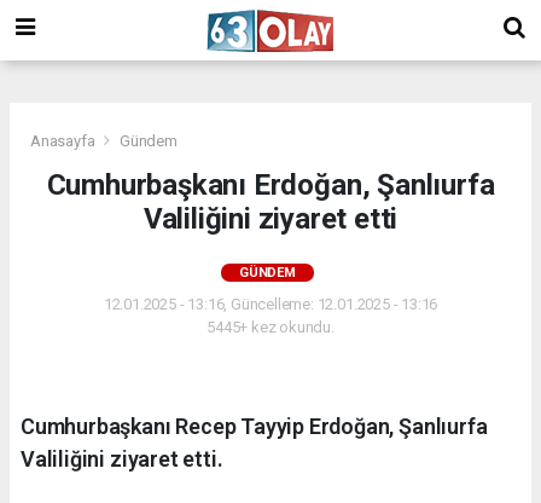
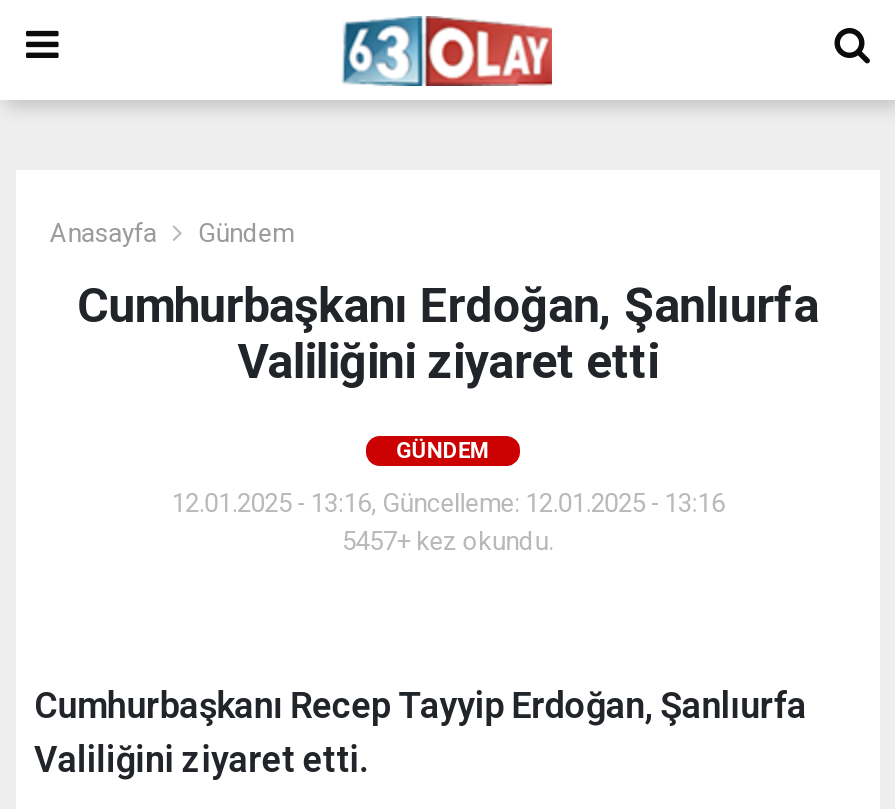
- 5445+ kez okundu.
+ 5457+ kez okundu.
